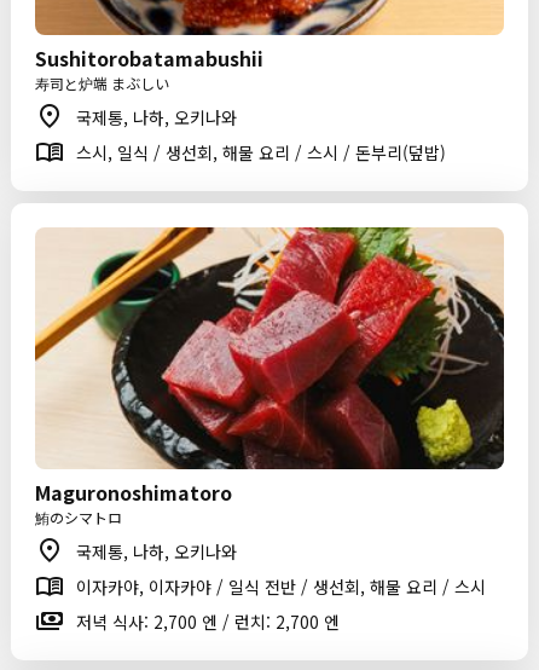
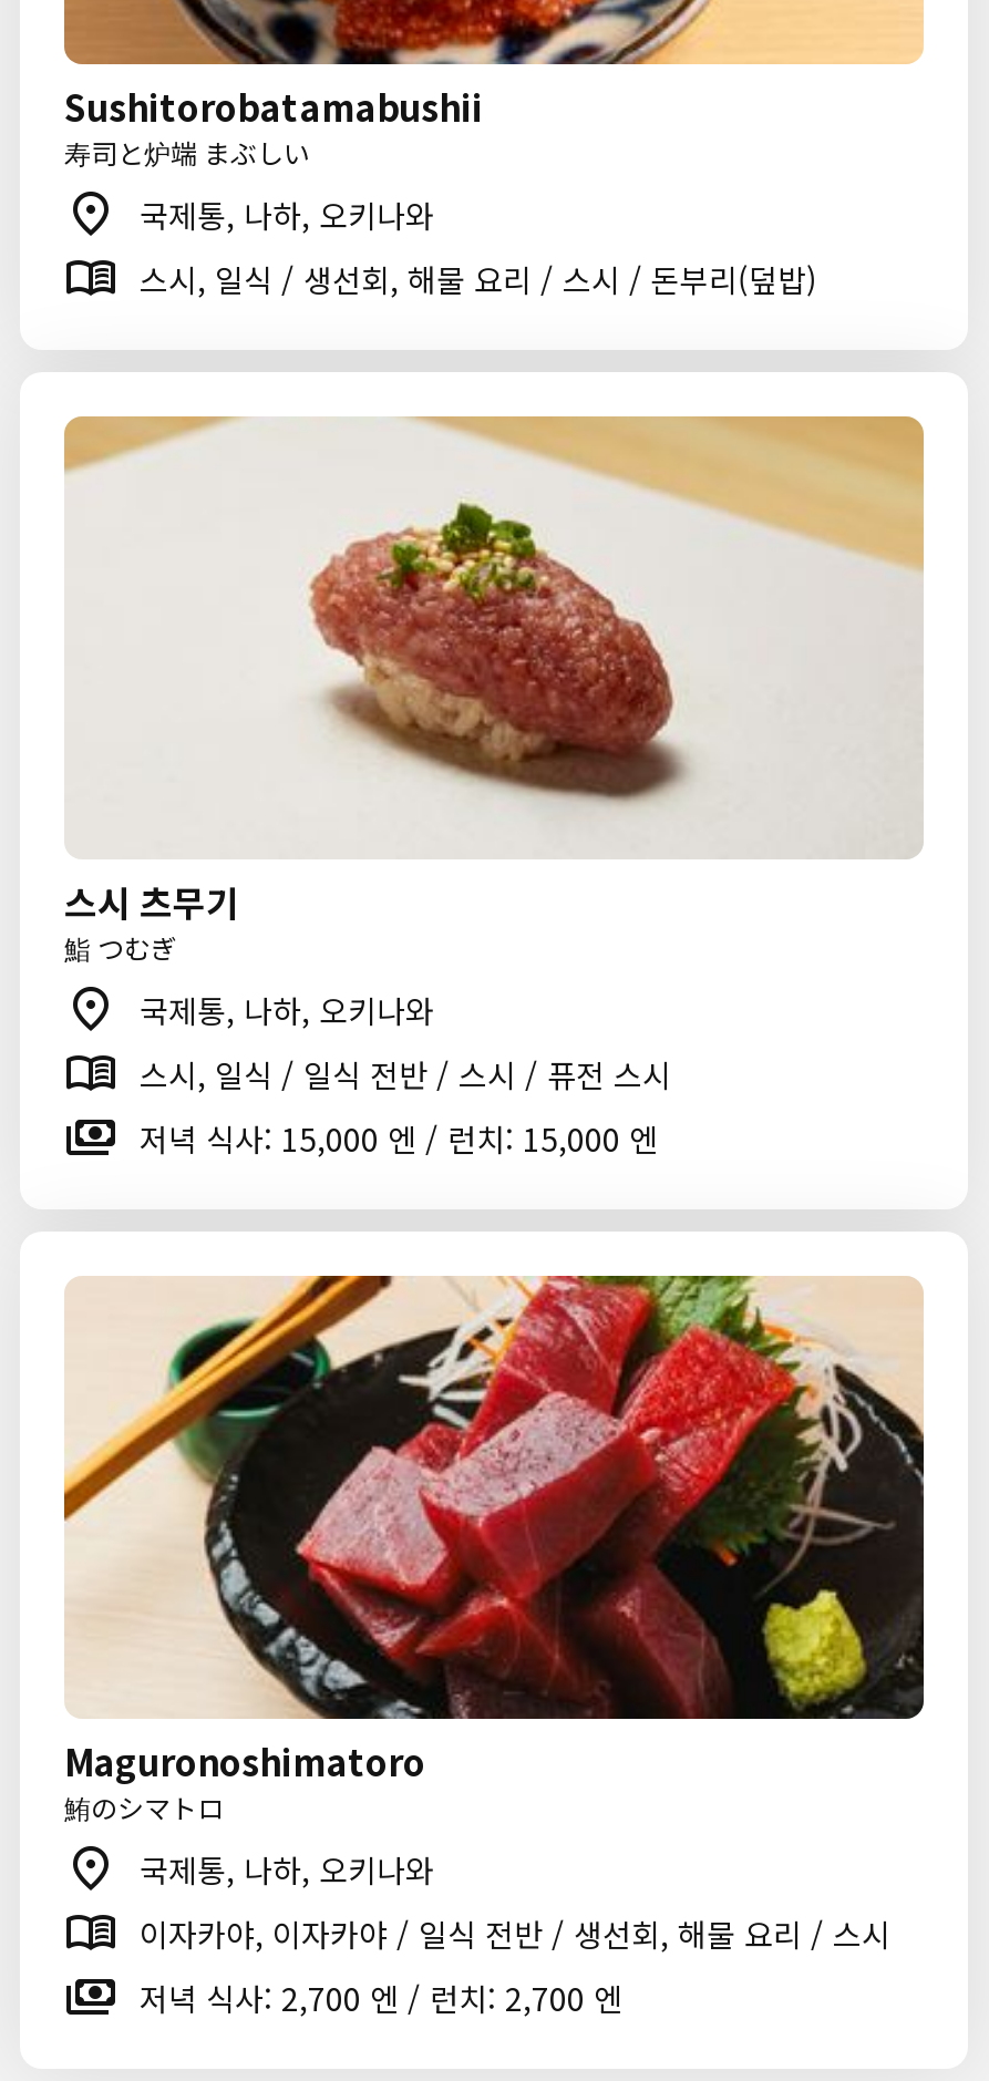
+ [image]
+ 스시 츠무기
+ 鮨 つむぎ
+ 국제통, 나하, 오키나와
+ 스시, 일식 / 일식 전반 / 스시 / 퓨전 스시
+ 저녁 식사: 15,000 엔 / 런치: 15,000 엔
